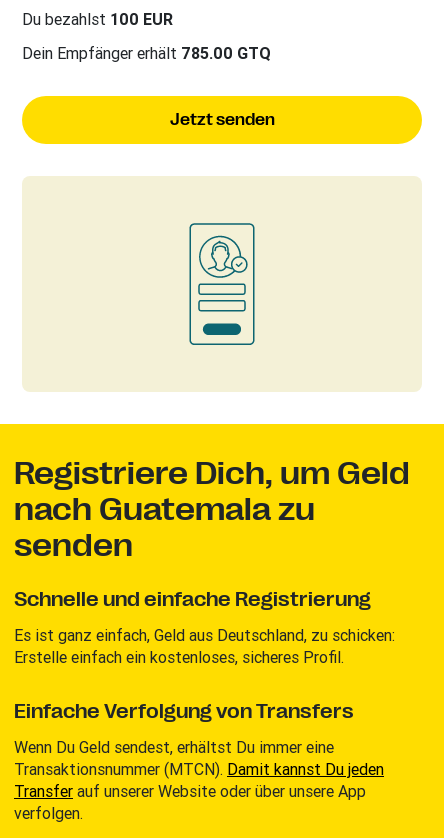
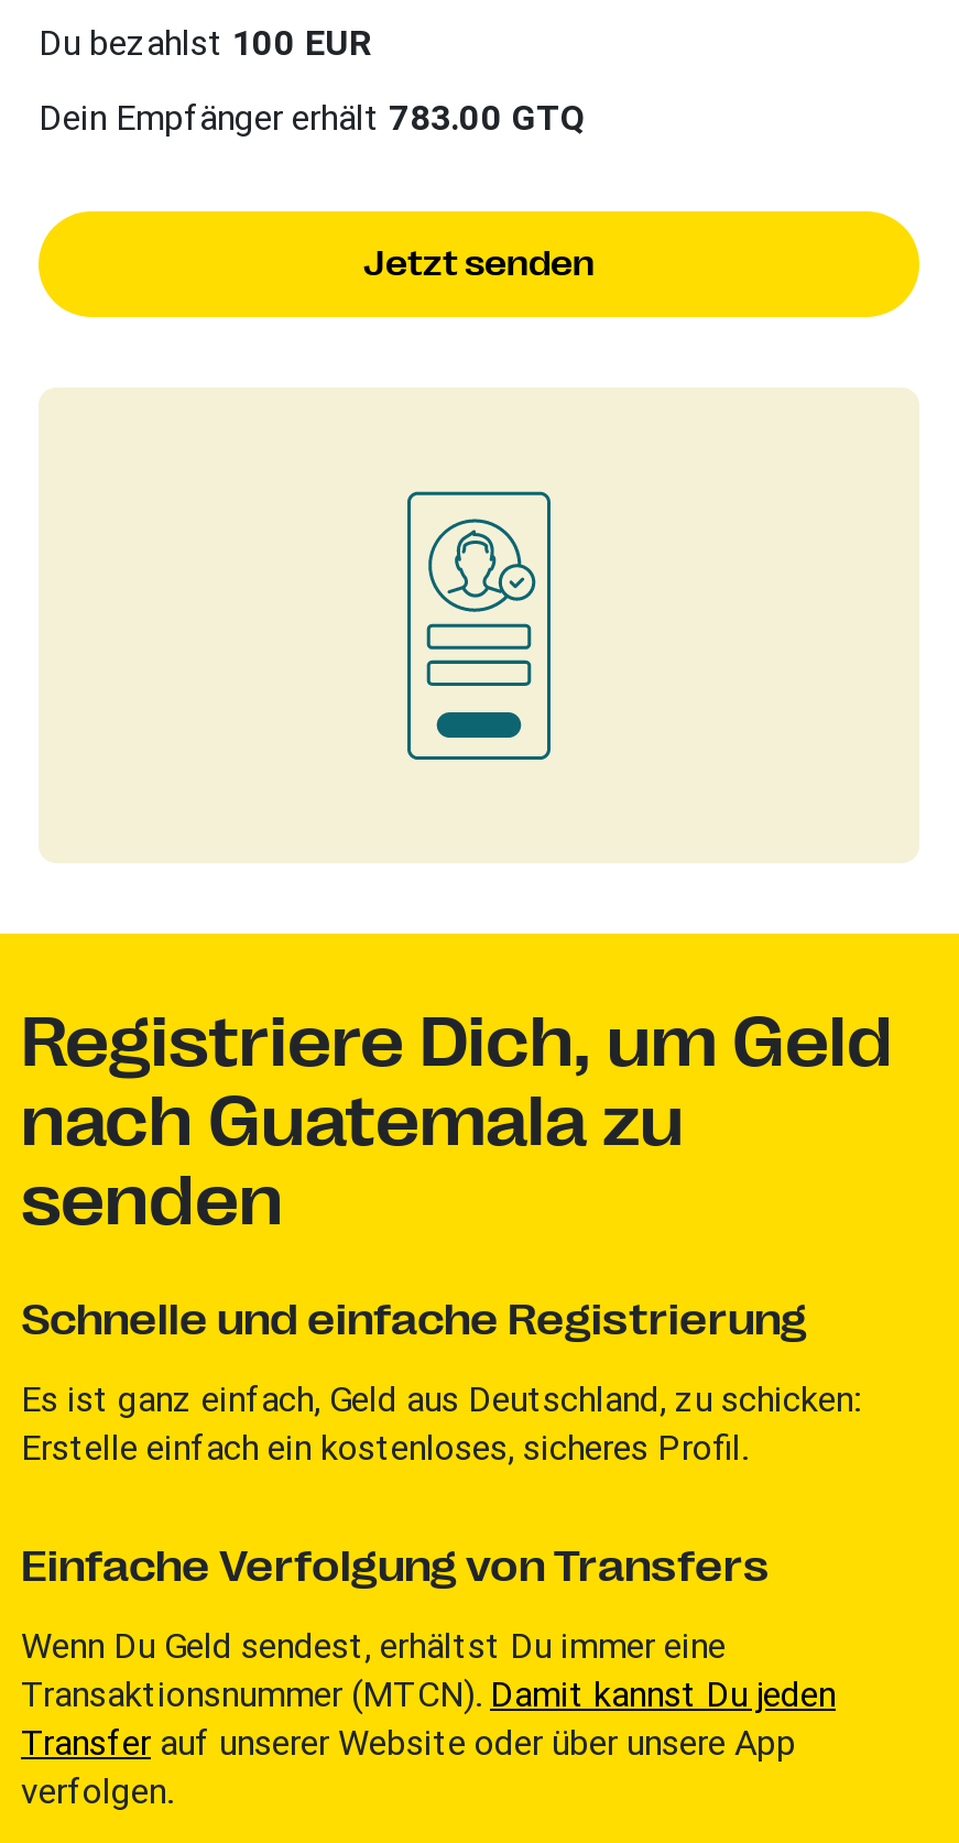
- Dein Empfänger erhält 785.00 GTQ
+ Dein Empfänger erhält 783.00 GTQ
